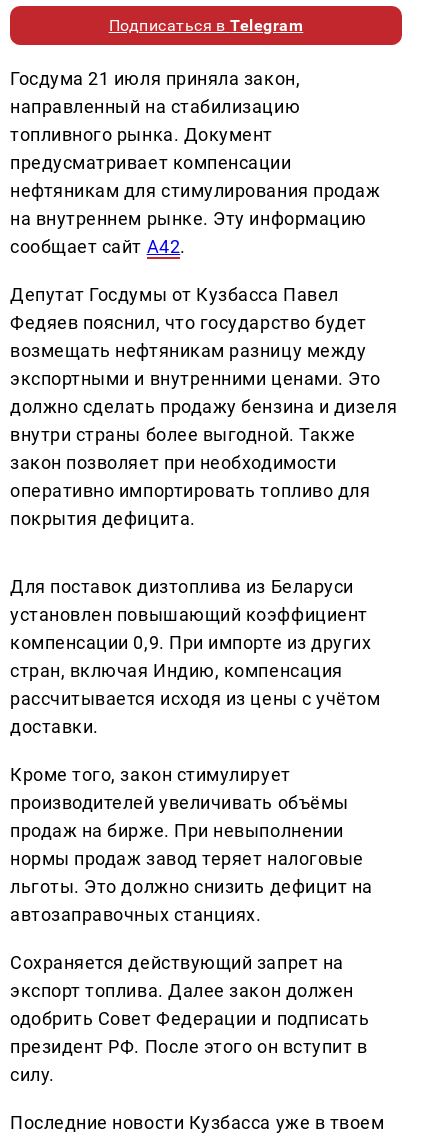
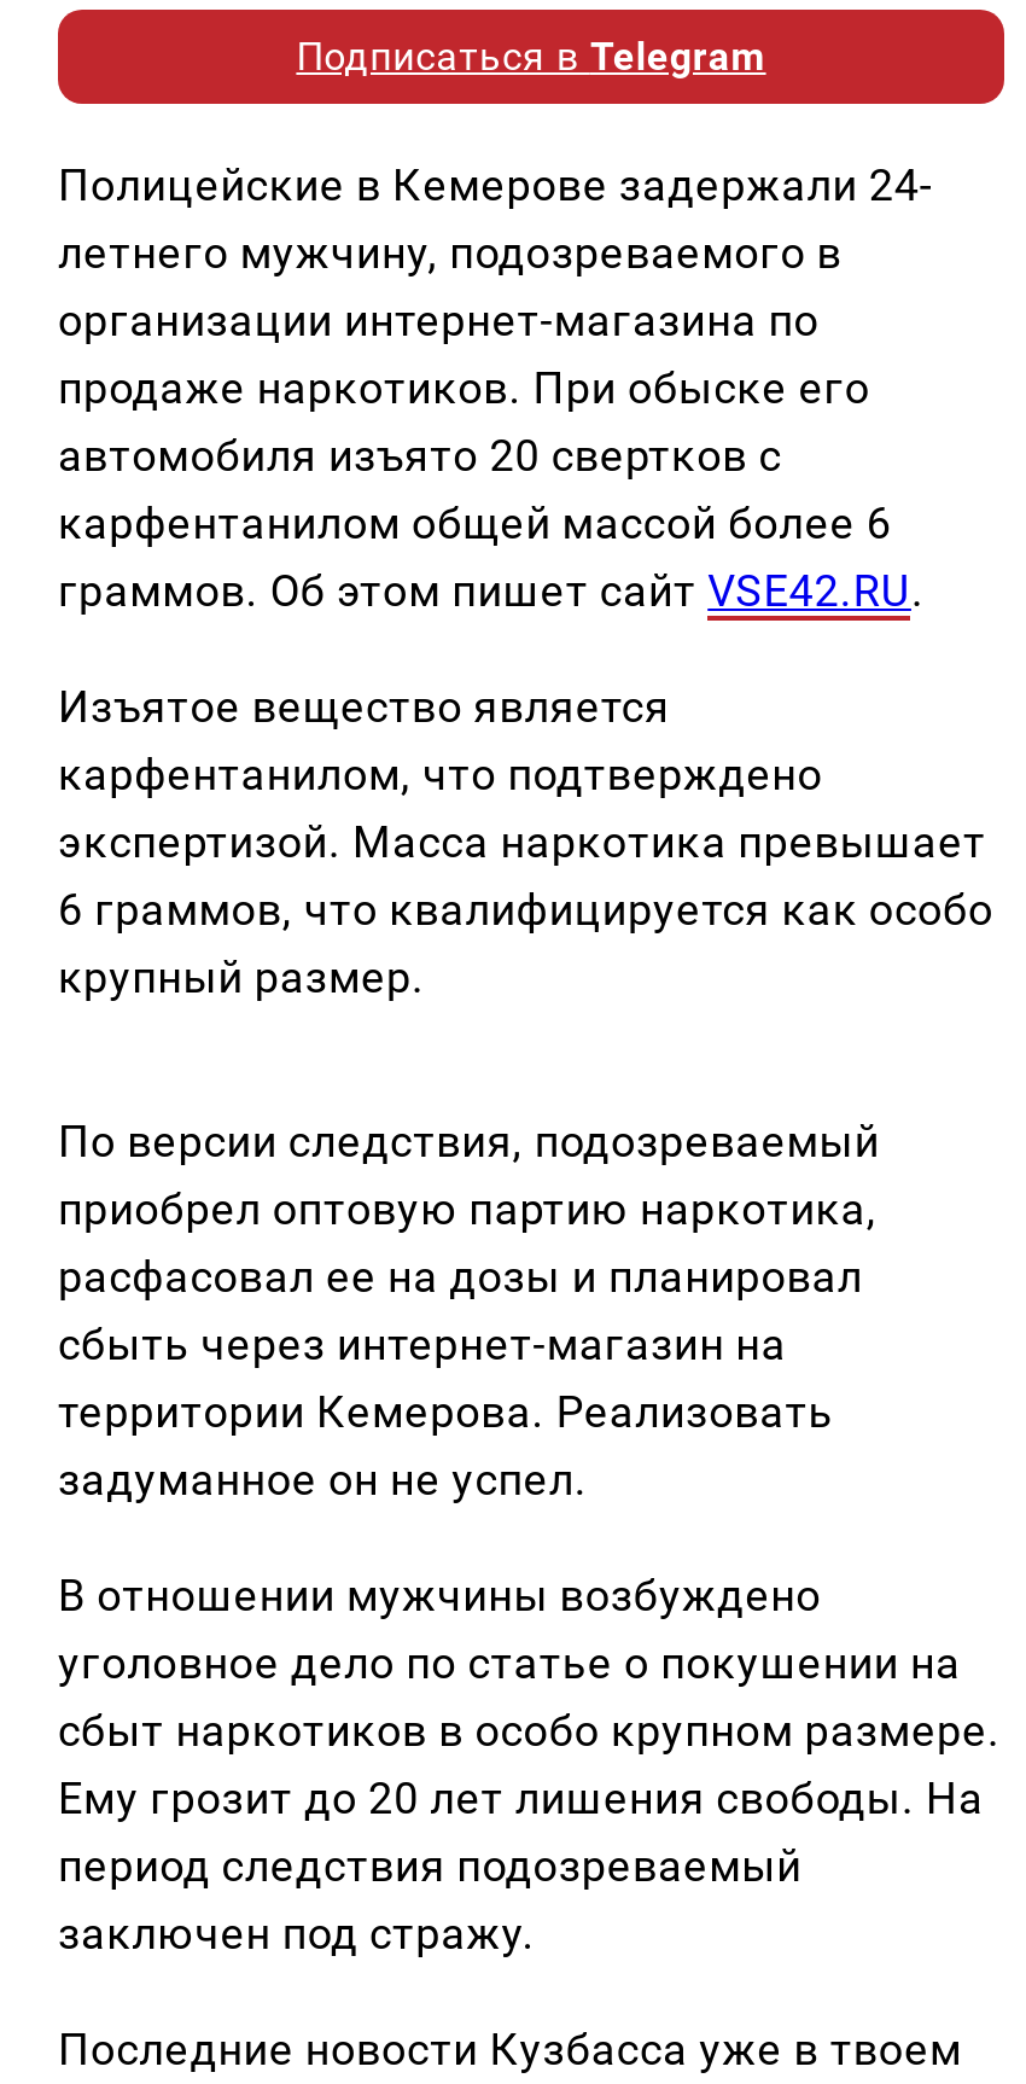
- Госдума 21 июля приняла закон,
- направленный на стабилизацию
- топливного рынка. Документ
- предусматривает компенсации
- нефтяникам для стимулирования продаж
- на внутреннем рынке. Эту информацию
- сообщает сайт А42.
- Депутат Госдумы от Кузбасса Павел
- Федяев пояснил, что государство будет
- возмещать нефтяникам разницу между
- экспортными и внутренними ценами. Это
- должно сделать продажу бензина и дизеля
- внутри страны более выгодной. Также
- закон позволяет при необходимости
- оперативно импортировать топливо для
- покрытия дефицита.
- Для поставок дизтоплива из Беларуси
- установлен повышающий коэффициент
- компенсации 0,9. При импорте из других
- стран, включая Индию, компенсация
- рассчитывается исходя из цены с учётом
- доставки.
- Кроме того, закон стимулирует
- производителей увеличивать объёмы
- продаж на бирже. При невыполнении
- нормы продаж завод теряет налоговые
- льготы. Это должно снизить дефицит на
- автозаправочных станциях.
- Сохраняется действующий запрет на
- экспорт топлива. Далее закон должен
- одобрить Совет Федерации и подписать
- президент РФ. После этого он вступит в
- силу.
+ Полицейские в Кемерове задержали 24-
+ летнего мужчину, подозреваемого в
+ организации интернет-магазина по
+ продаже наркотиков. При обыске его
+ автомобиля изъято 20 свертков с
+ карфентанилом общей массой более 6
+ граммов. Об этом пишет сайт VSE42.RU.
+ Изъятое вещество является
+ карфентанилом, что подтверждено
+ экспертизой. Масса наркотика превышает
+ 6 граммов, что квалифицируется как особо
+ крупный размер.
+ По версии следствия, подозреваемый
+ приобрел оптовую партию наркотика,
+ расфасовал ее на дозы и планировал
+ сбыть через интернет-магазин на
+ территории Кемерова. Реализовать
+ задуманное он не успел.
+ В отношении мужчины возбуждено
+ уголовное дело по статье о покушении на
+ сбыт наркотиков в особо крупном размере.
+ Ему грозит до 20 лет лишения свободы. На
+ период следствия подозреваемый
+ заключен под стражу.
